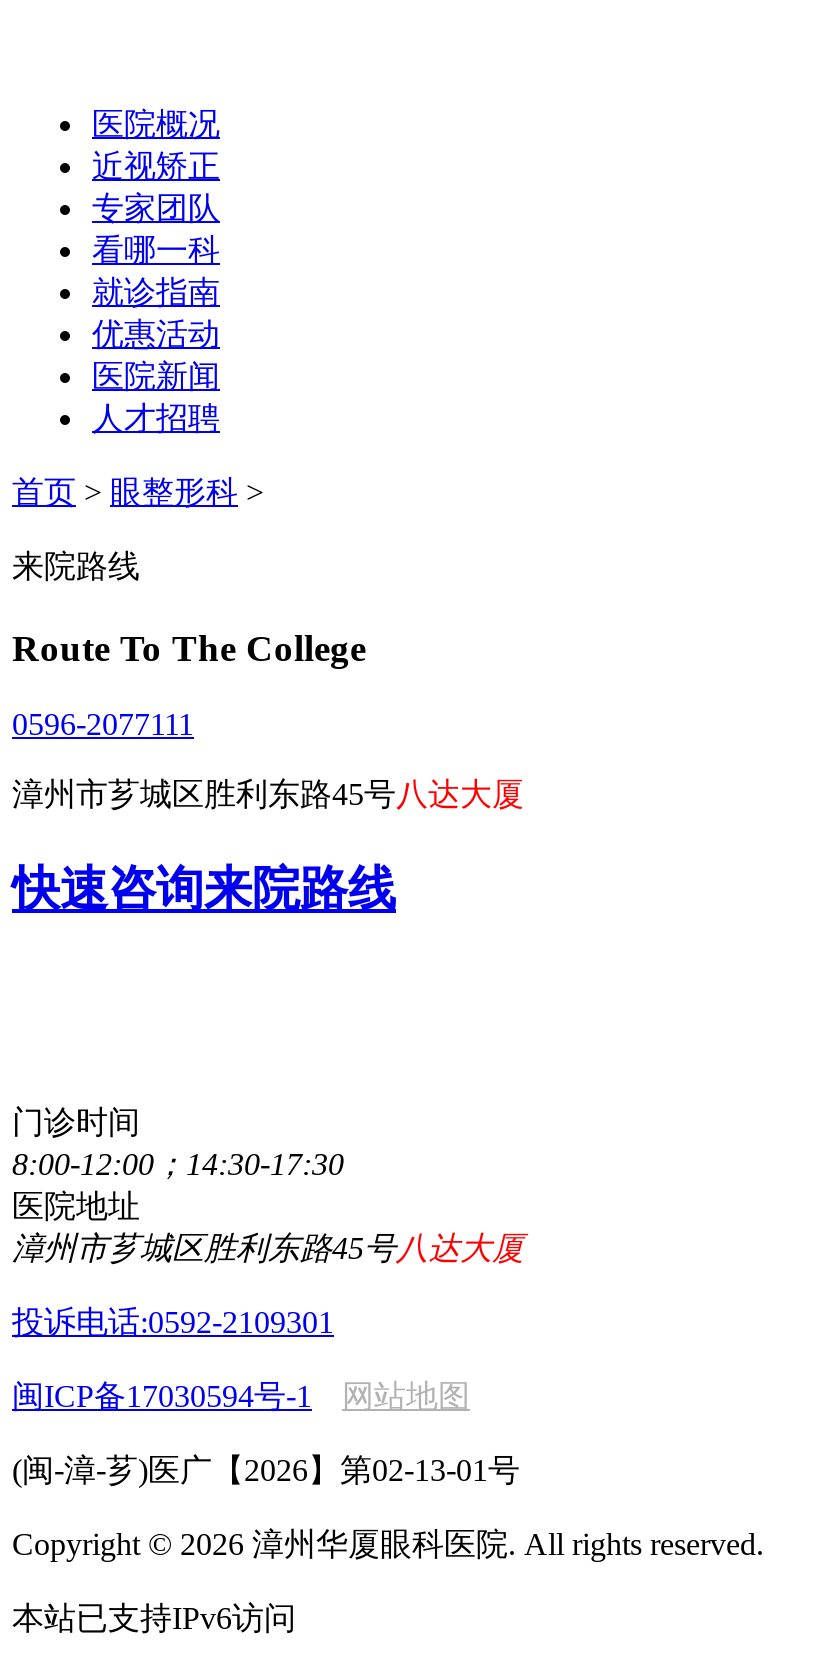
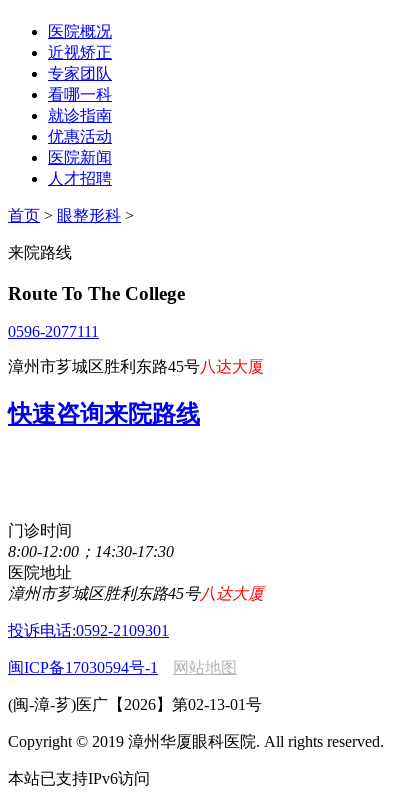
- Copyright © 2026 漳州华厦眼科医院. All rights reserved.
+ Copyright © 2019 漳州华厦眼科医院. All rights reserved.
